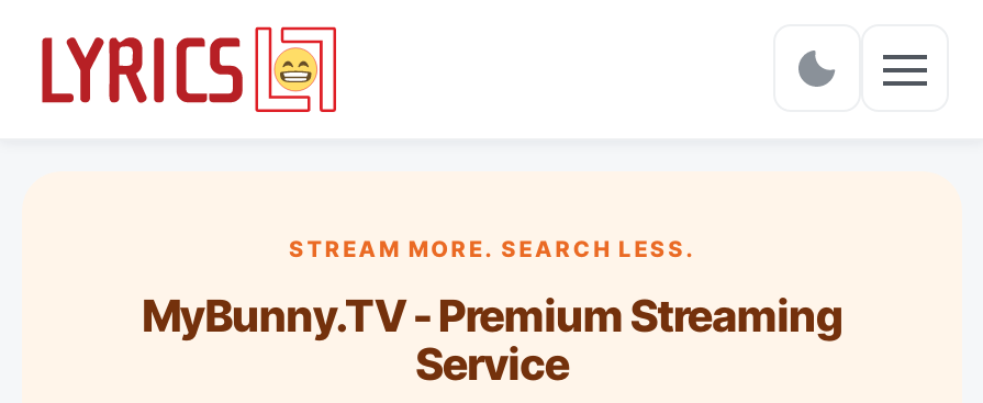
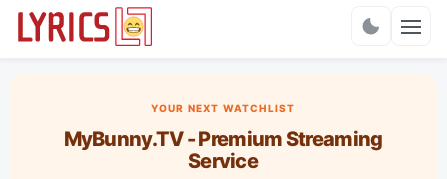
- STREAM MORE. SEARCH LESS.
+ YOUR NEXT WATCHLIST
